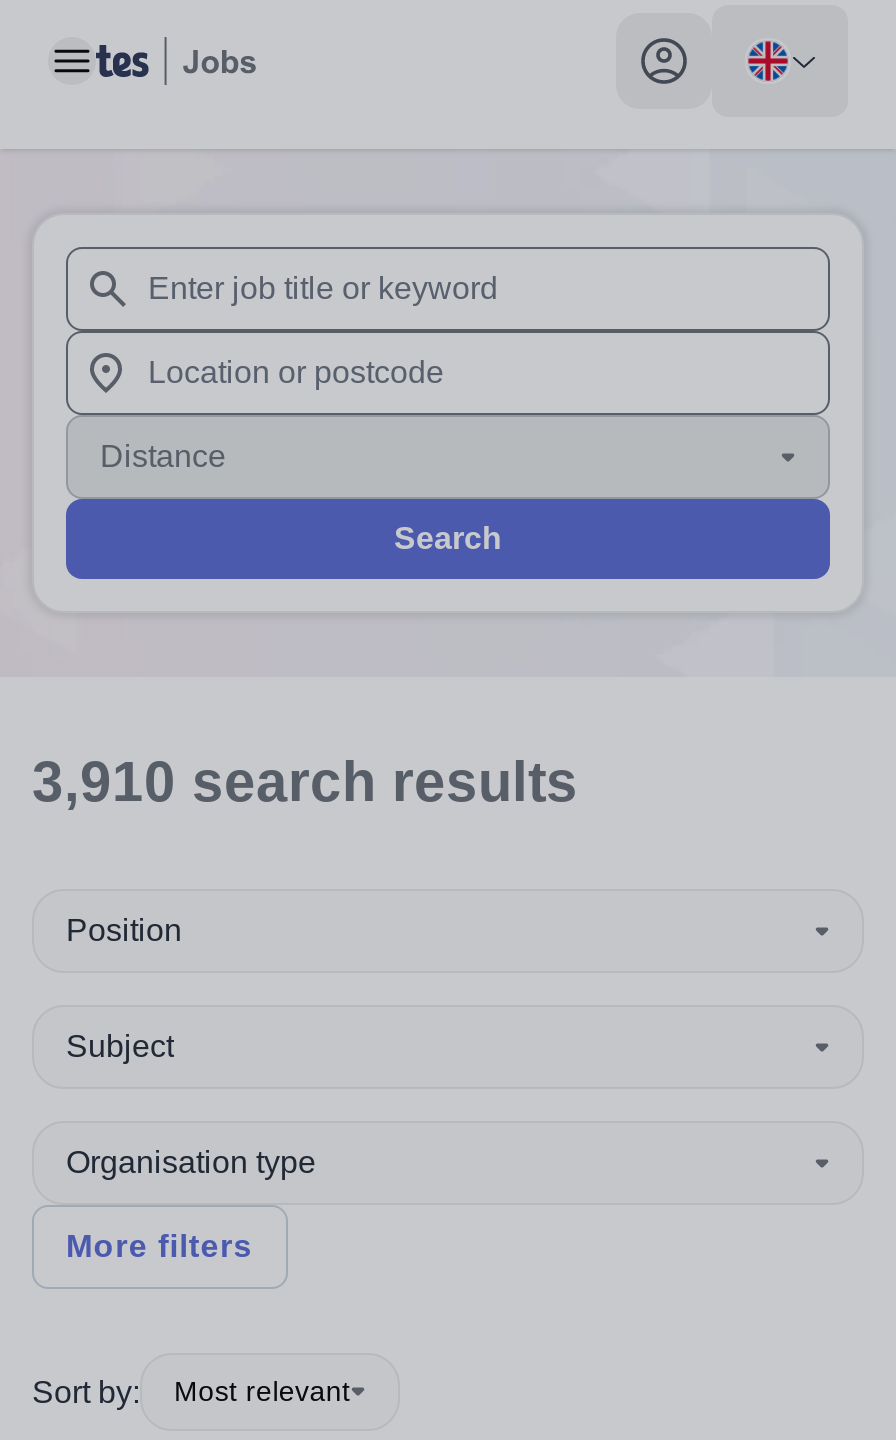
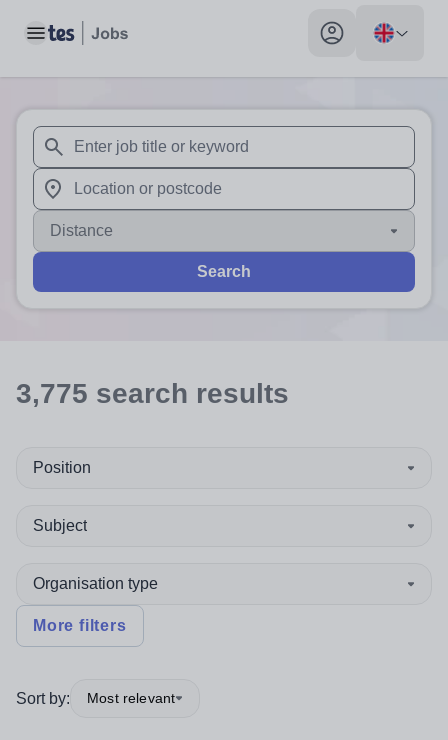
- 3,910 search results
+ 3,775 search results
